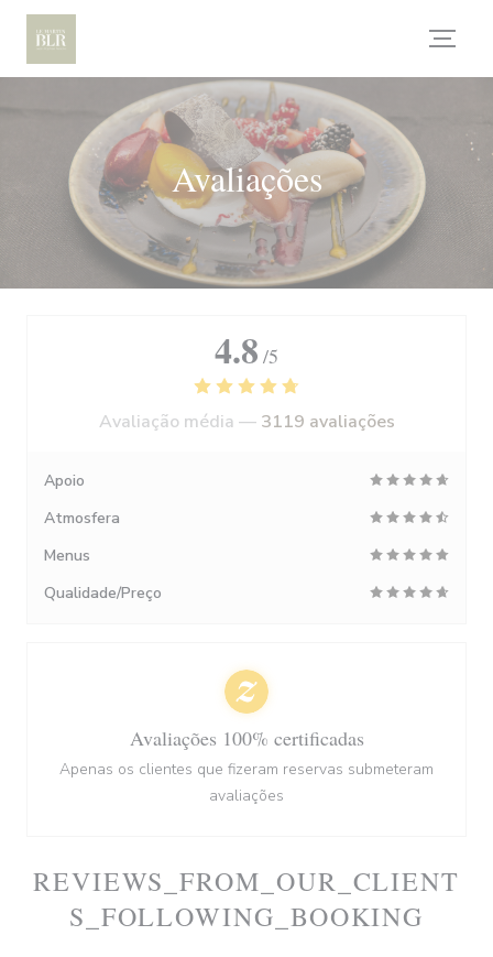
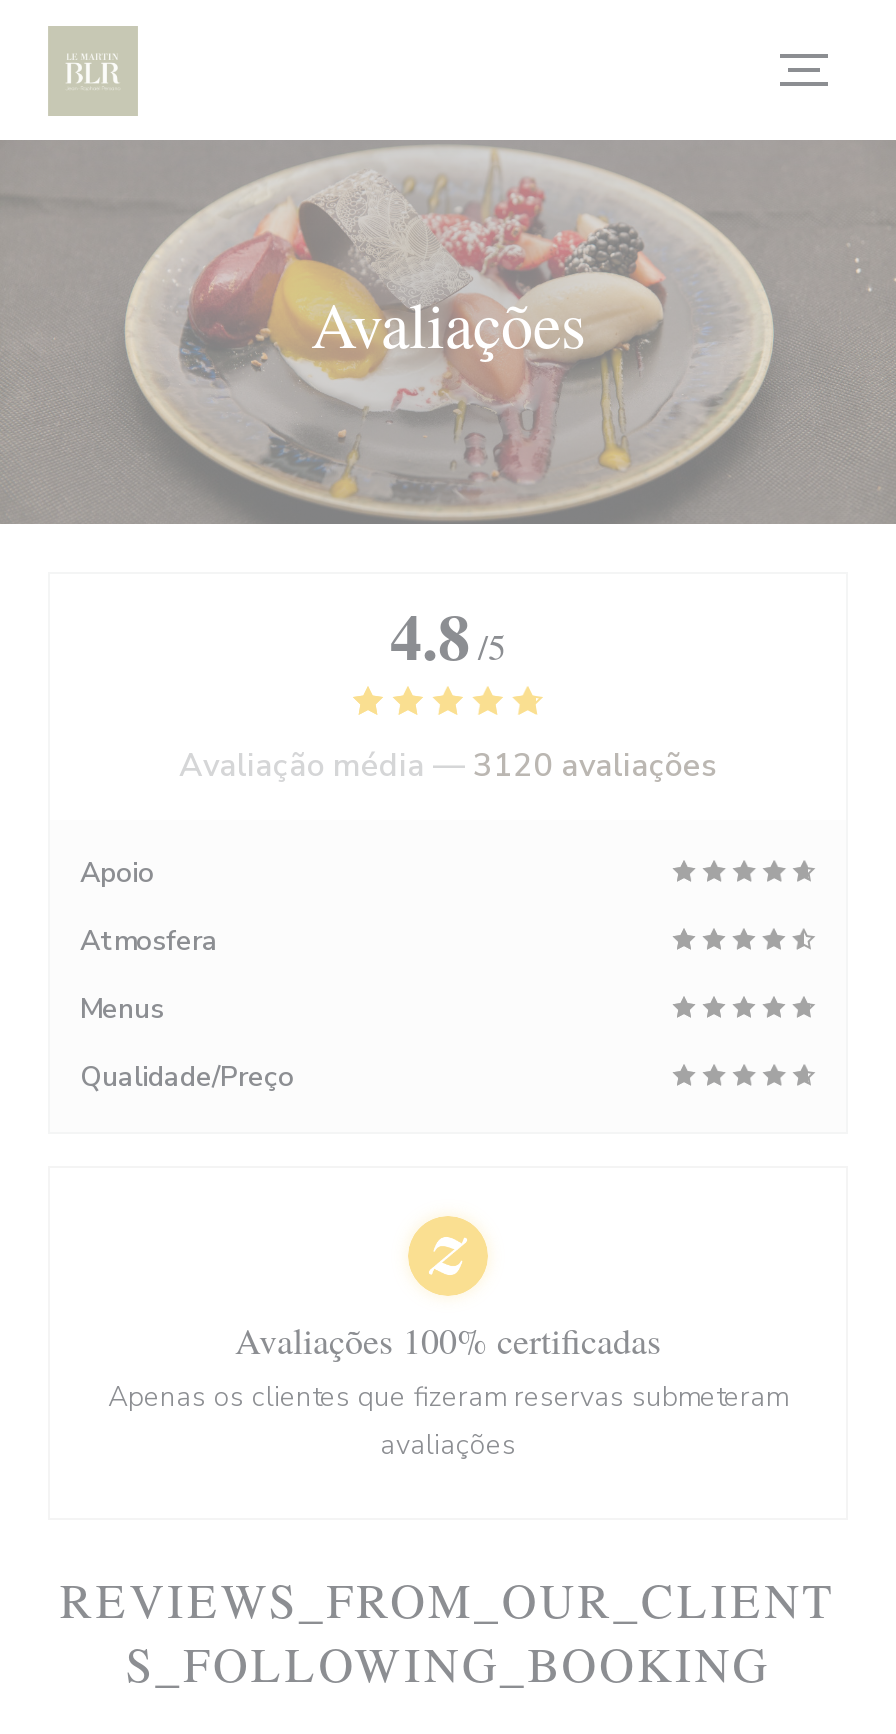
- Avaliação média — 3119 avaliações
+ Avaliação média — 3120 avaliações
